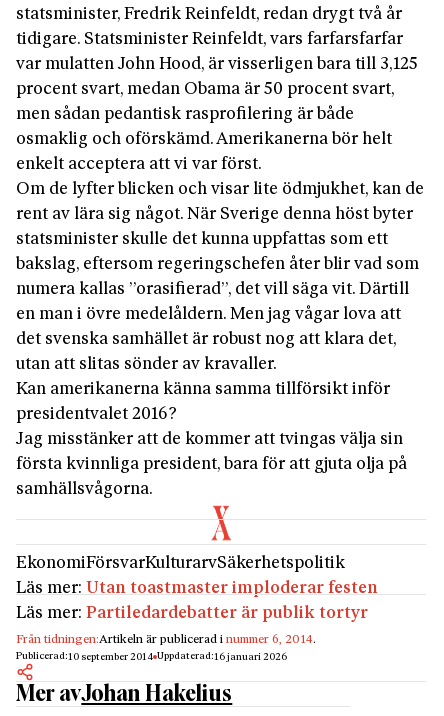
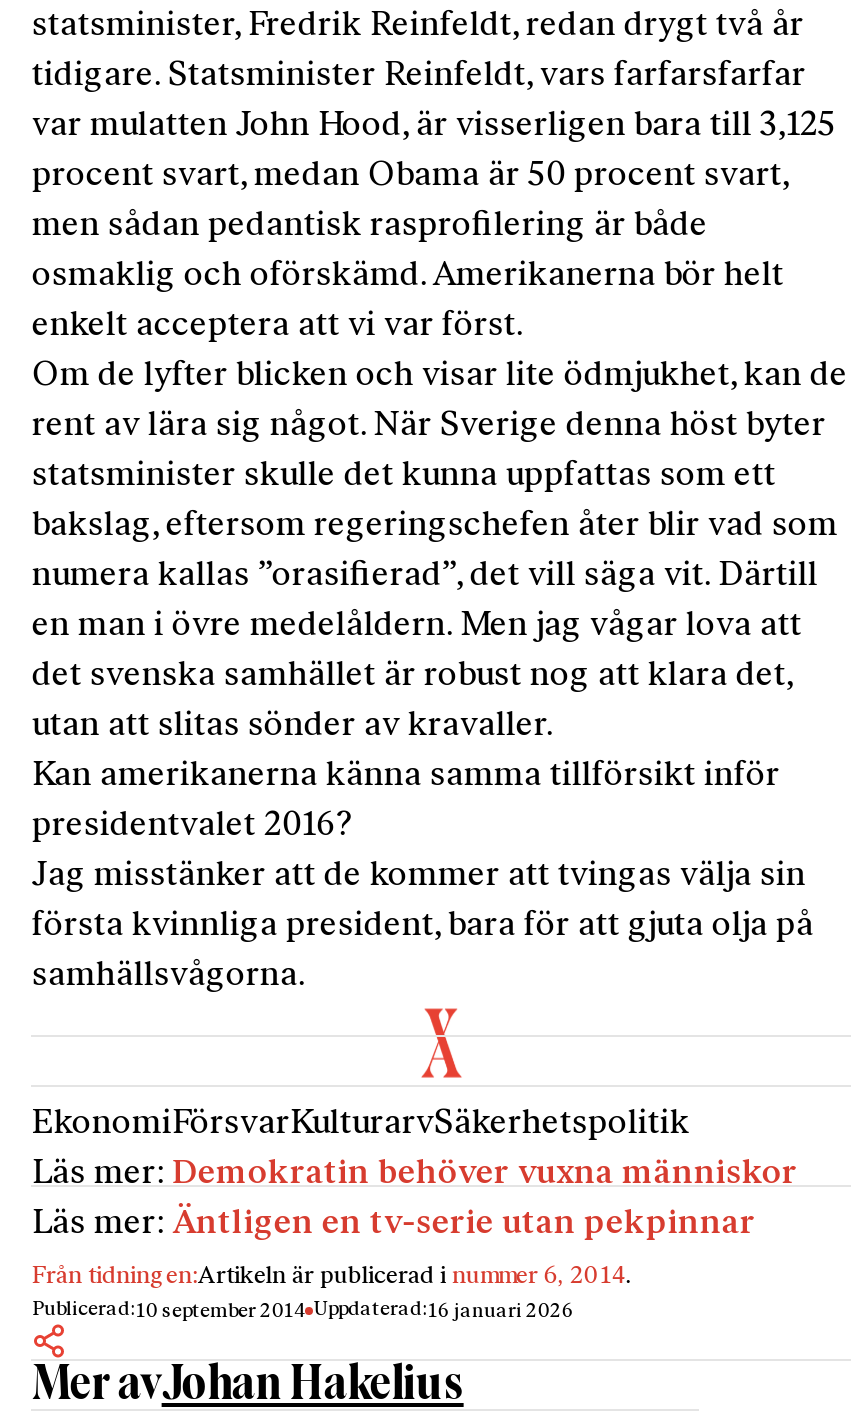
- Läs mer: Utan toastmaster imploderar festen
+ Läs mer: Demokratin behöver vuxna människor

- Läs mer: Partiledardebatter är publik tortyr
+ Läs mer: Äntligen en tv-serie utan pekpinnar
